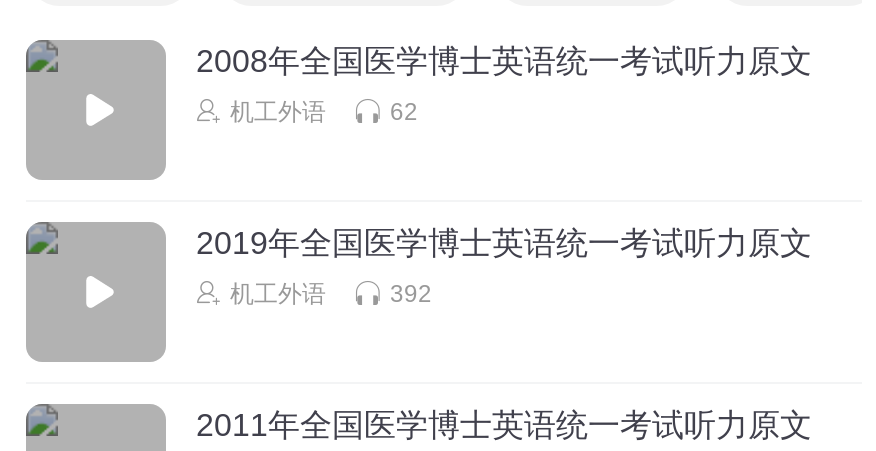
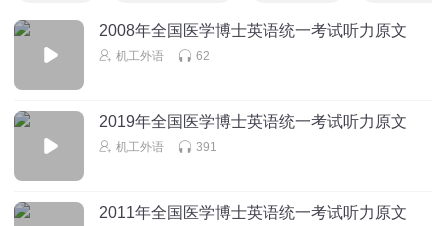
- 392
+ 391
